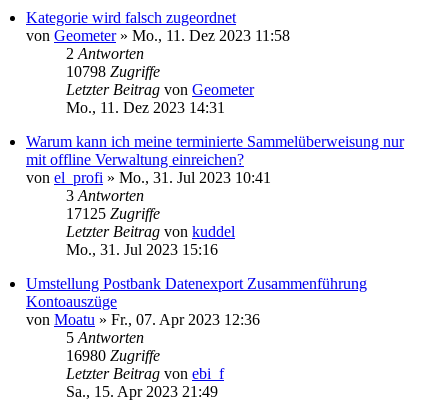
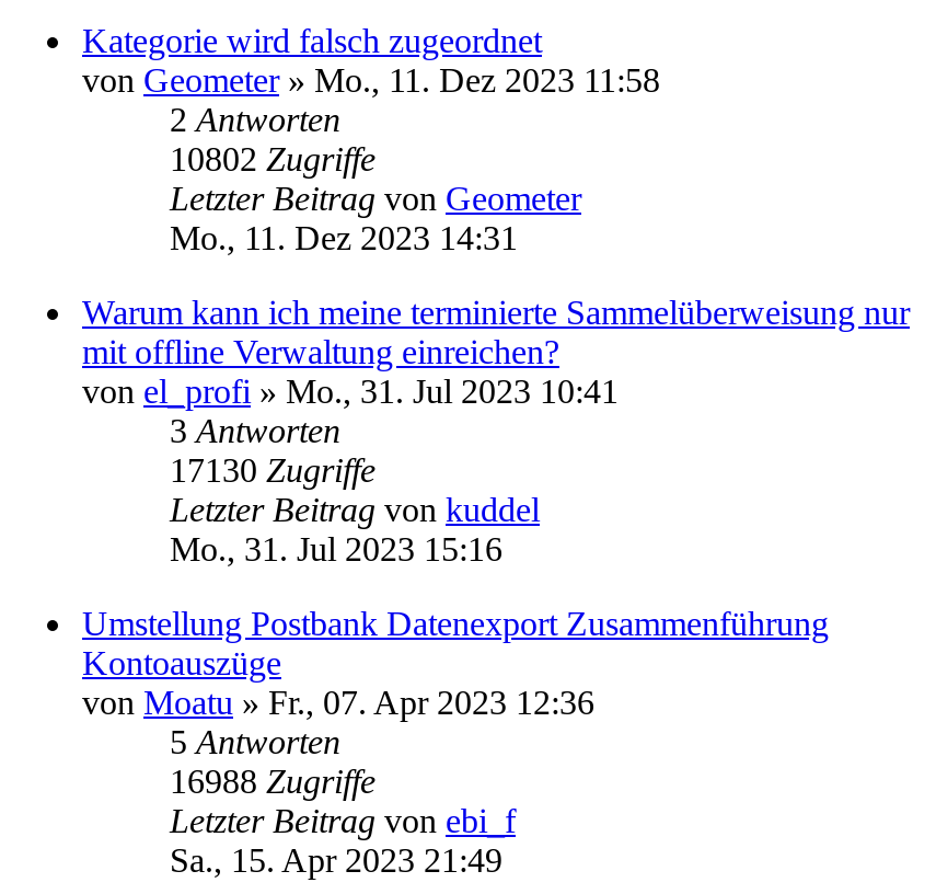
- 10798 Zugriffe
+ 10802 Zugriffe

- 17125 Zugriffe
+ 17130 Zugriffe

- 16980 Zugriffe
+ 16988 Zugriffe
